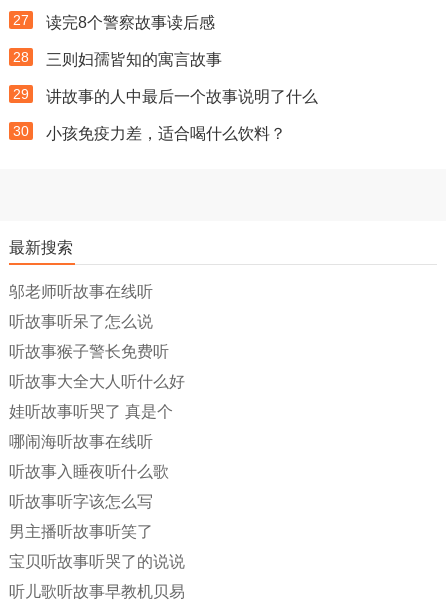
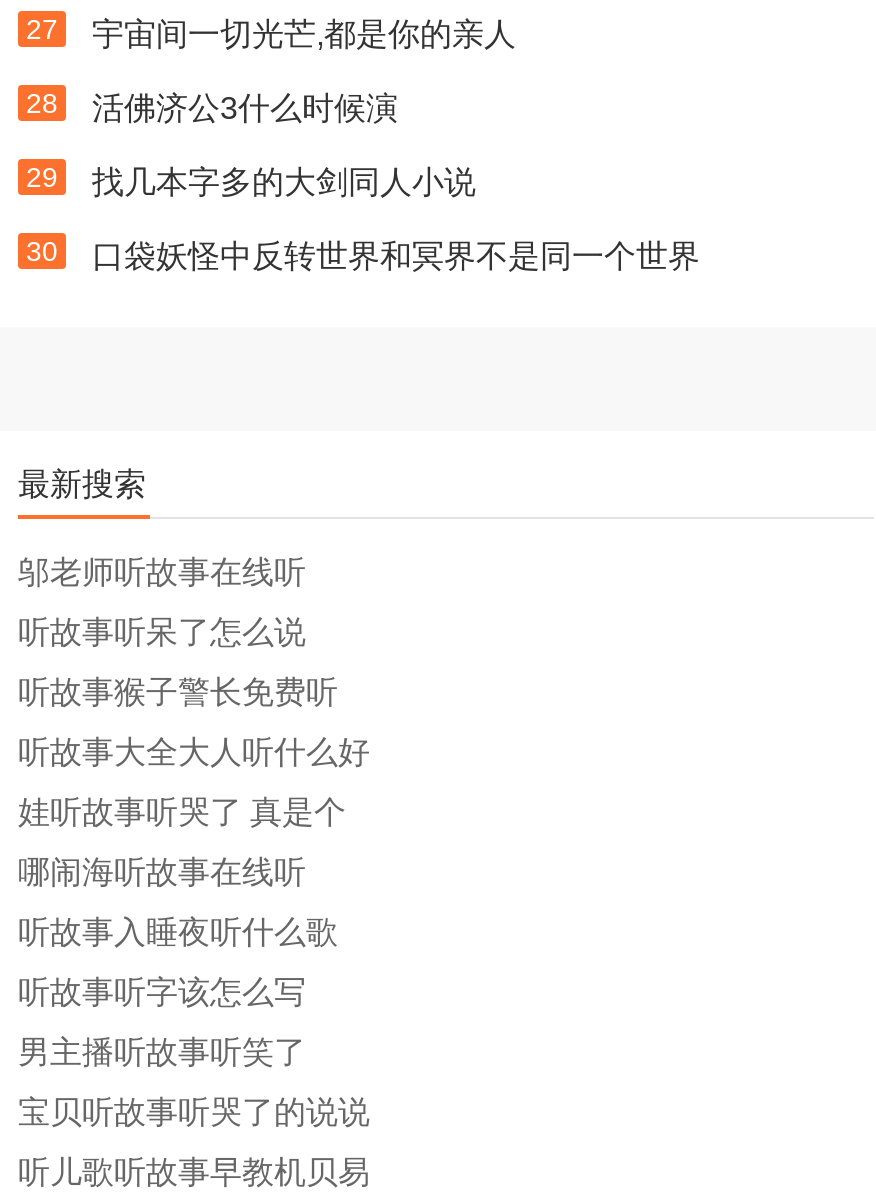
- 读完8个警察故事读后感
+ 宇宙间一切光芒,都是你的亲人

- 三则妇孺皆知的寓言故事
+ 活佛济公3什么时候演

- 讲故事的人中最后一个故事说明了什么
+ 找几本字多的大剑同人小说

- 小孩免疫力差，适合喝什么饮料？
+ 口袋妖怪中反转世界和冥界不是同一个世界
